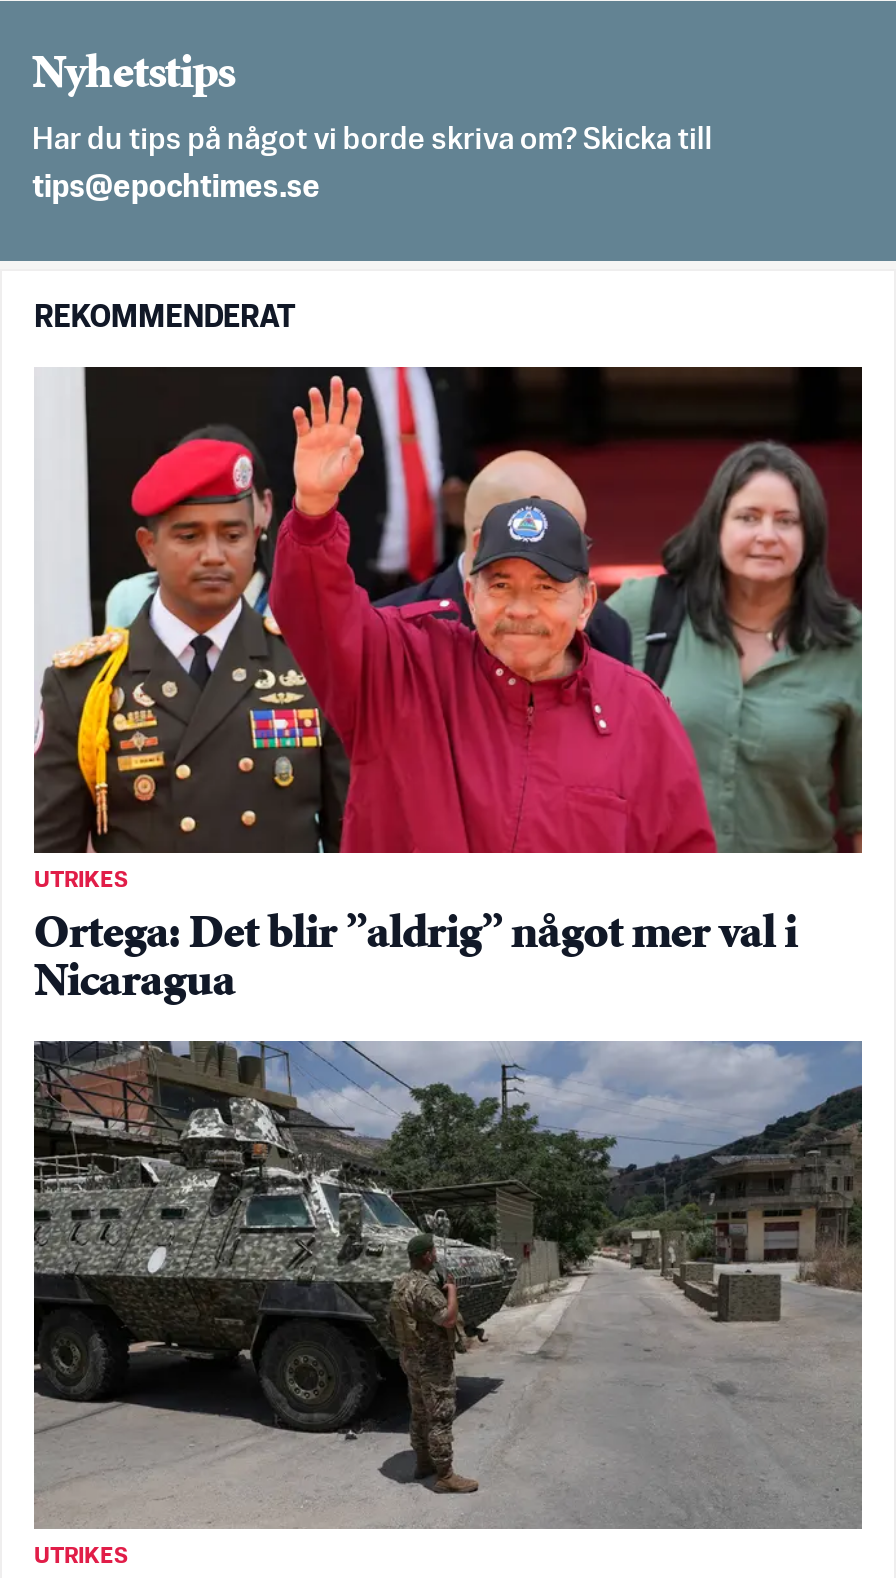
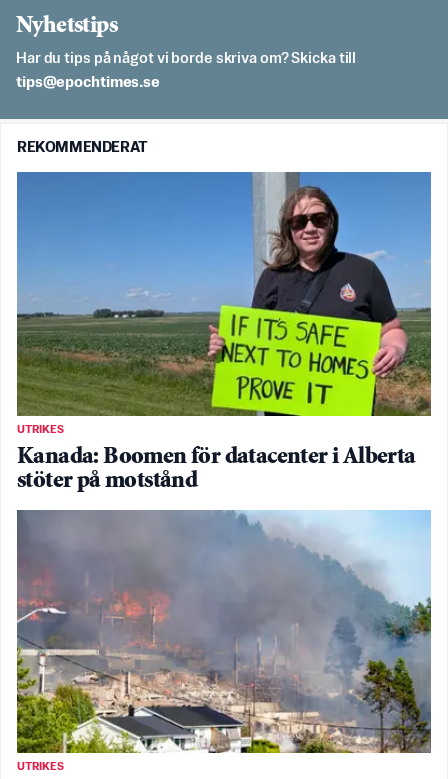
- [image]
- Ortega: Det blir ”aldrig” något mer val i
- Nicaragua
+ [image]
+ Kanada: Boomen för datacenter i Alberta
+ stöter på motstånd

- [image]
+ [image]
